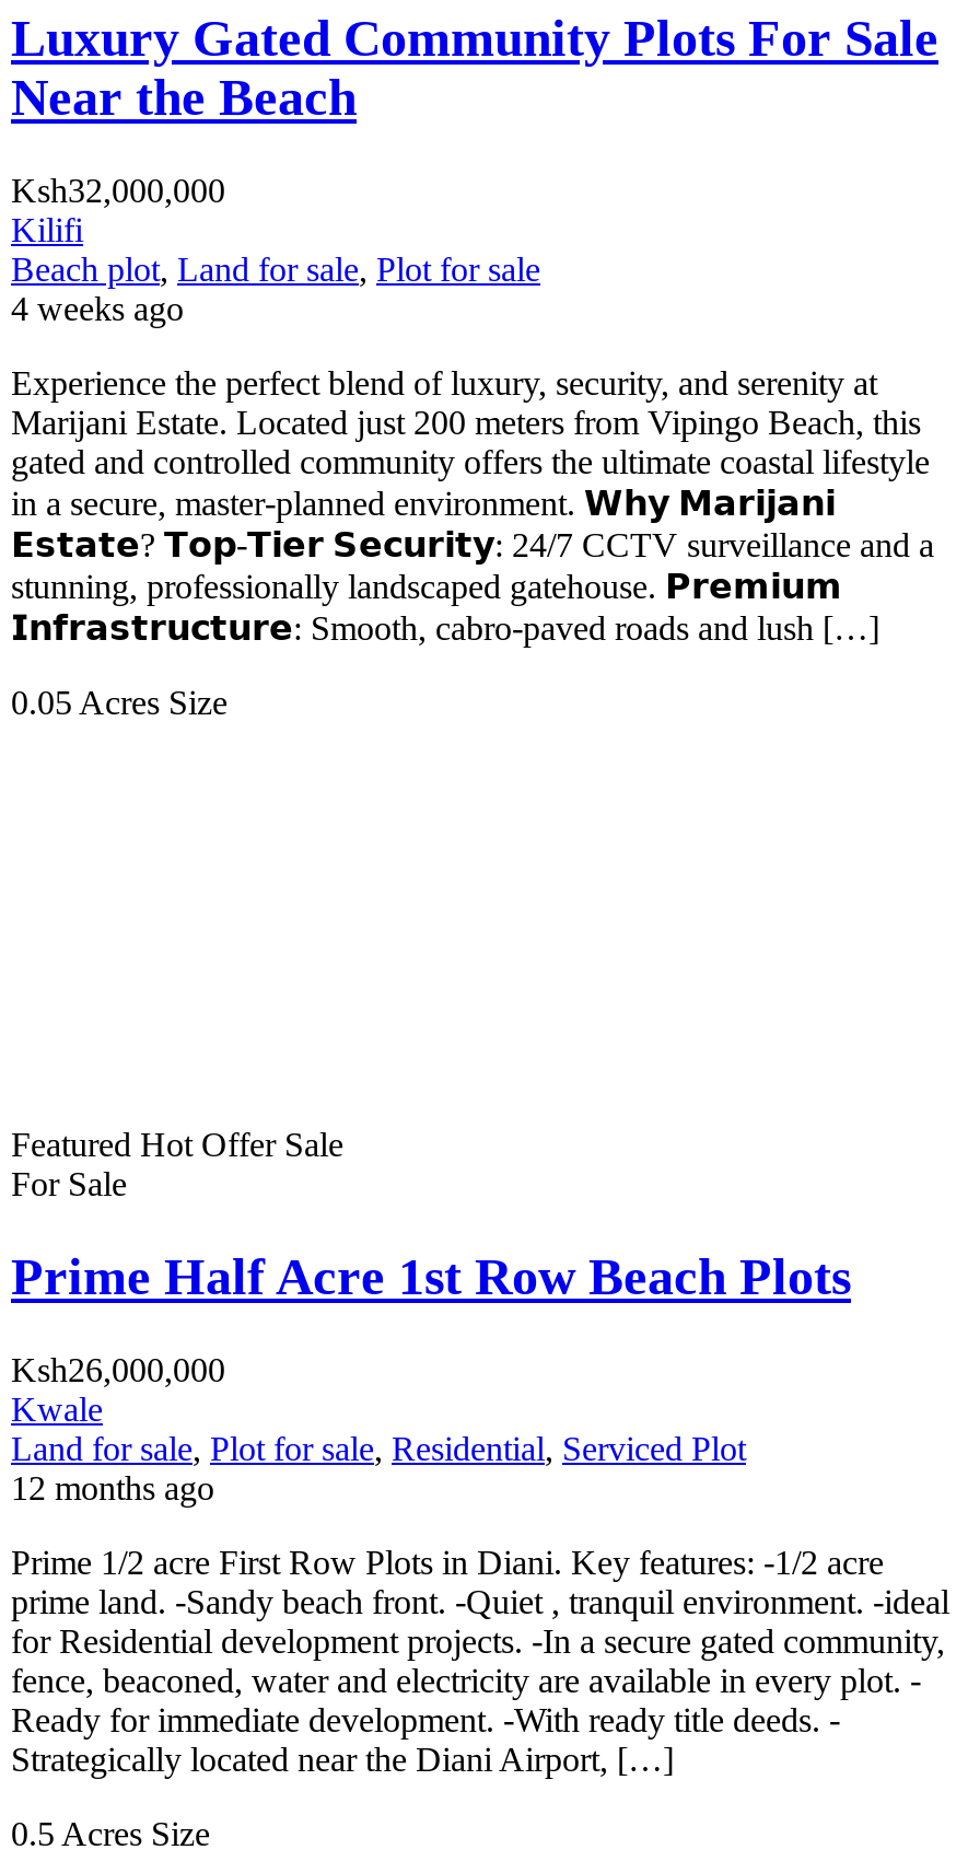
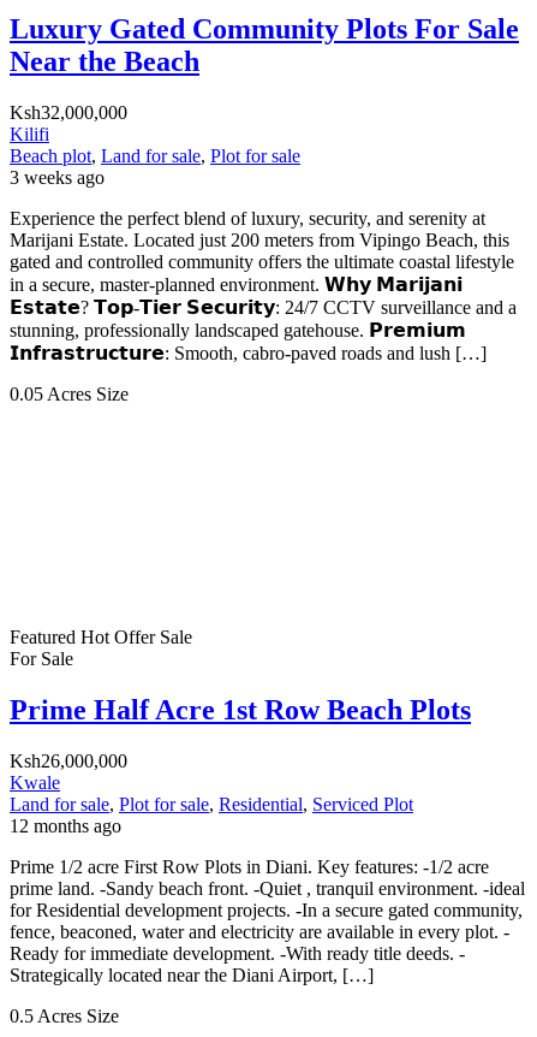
- 4 weeks ago
+ 3 weeks ago
